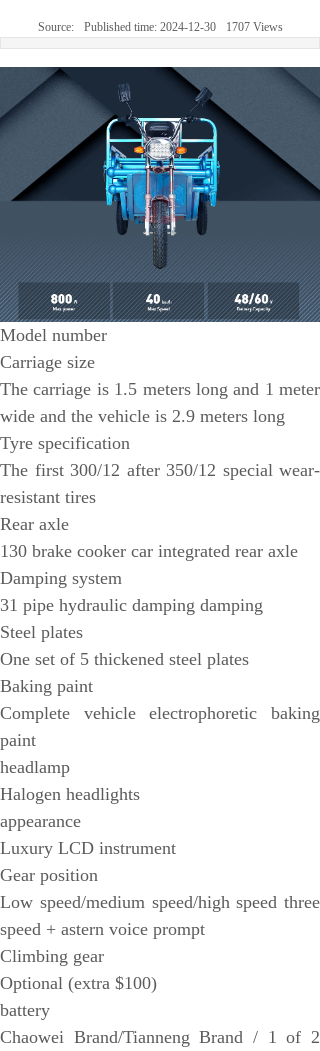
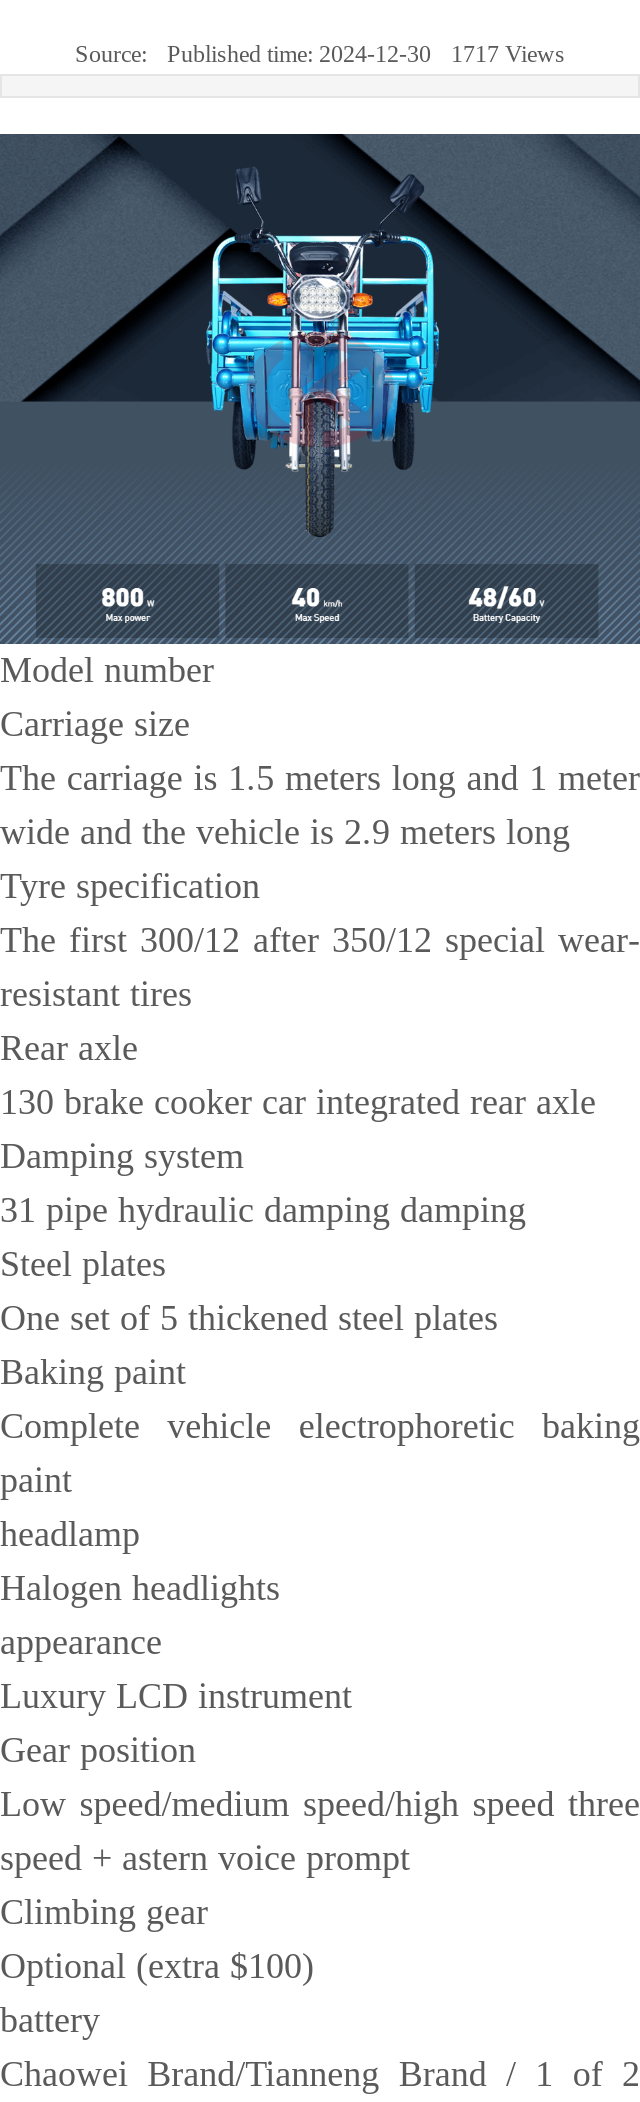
- Source: Published time: 2024-12-30 1707 Views
+ Source: Published time: 2024-12-30 1717 Views
